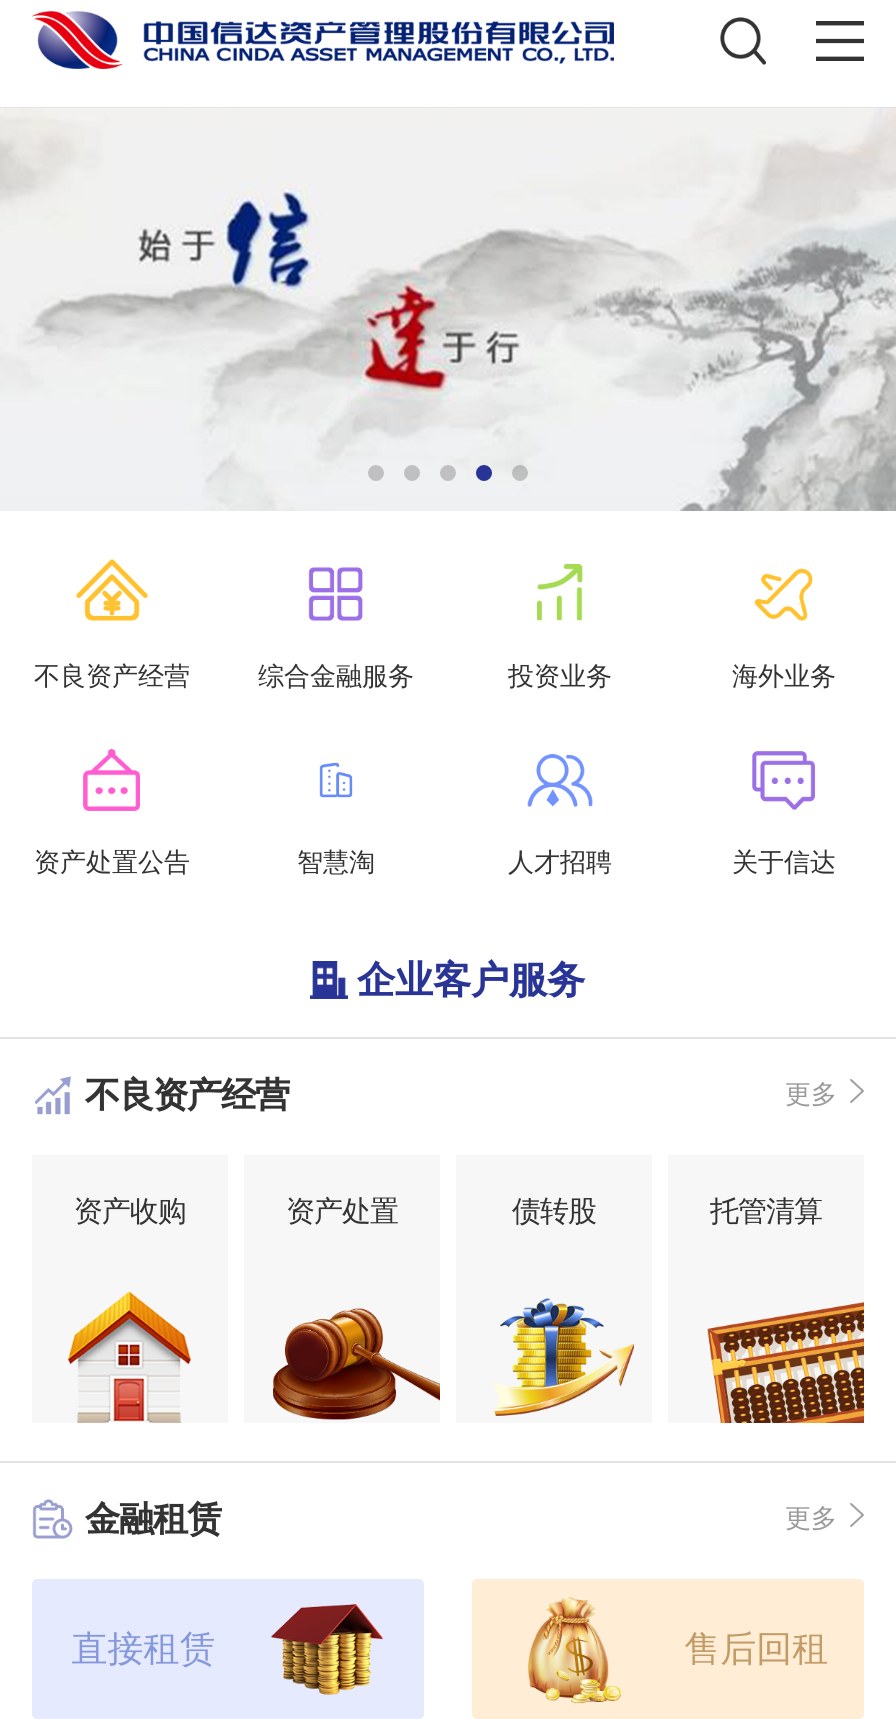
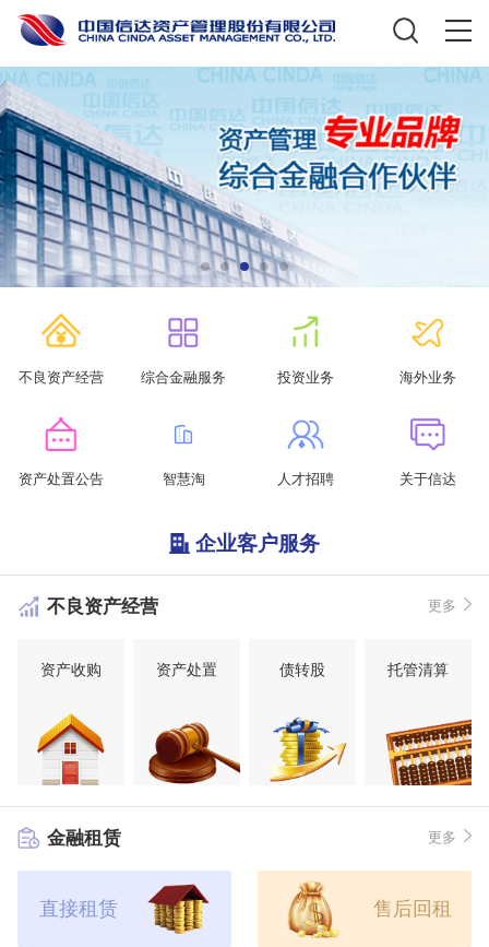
- [image]
+ [image]
